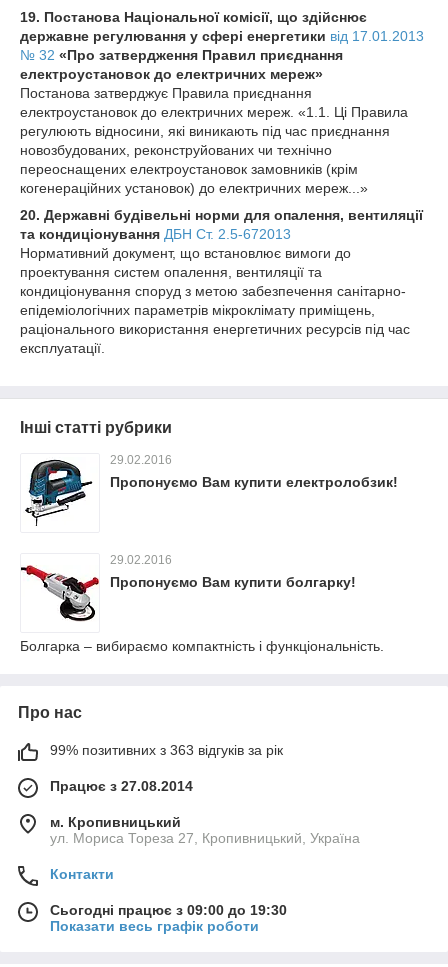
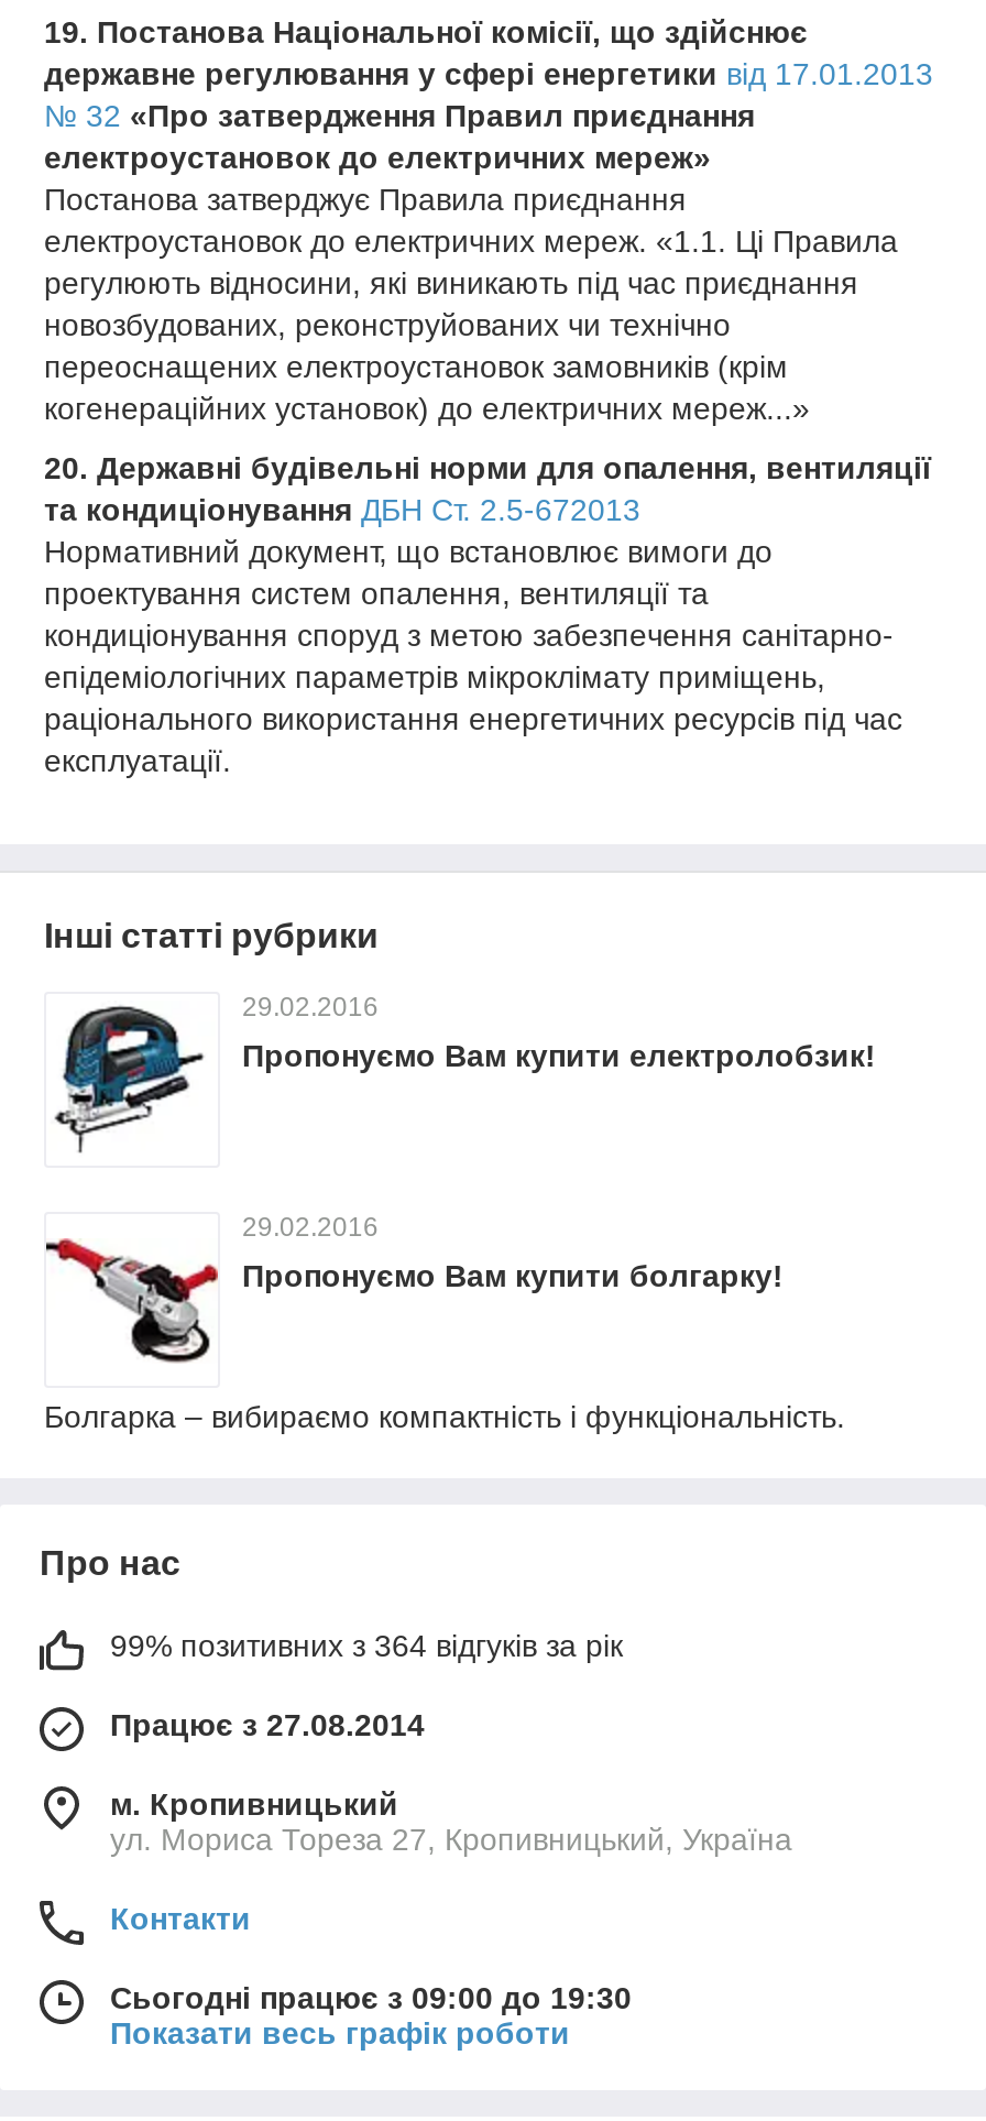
- 99% позитивних з 363 відгуків за рік
+ 99% позитивних з 364 відгуків за рік
